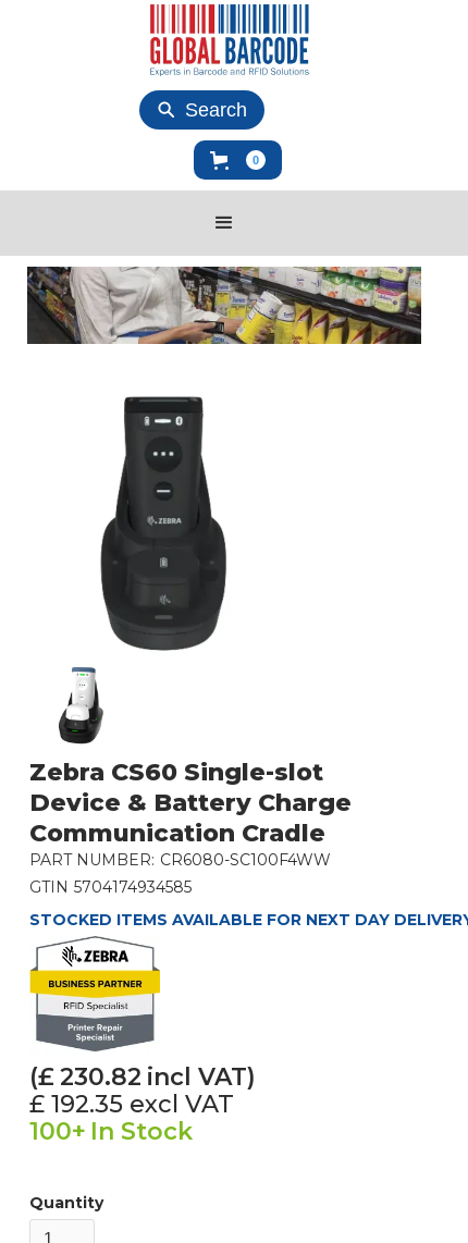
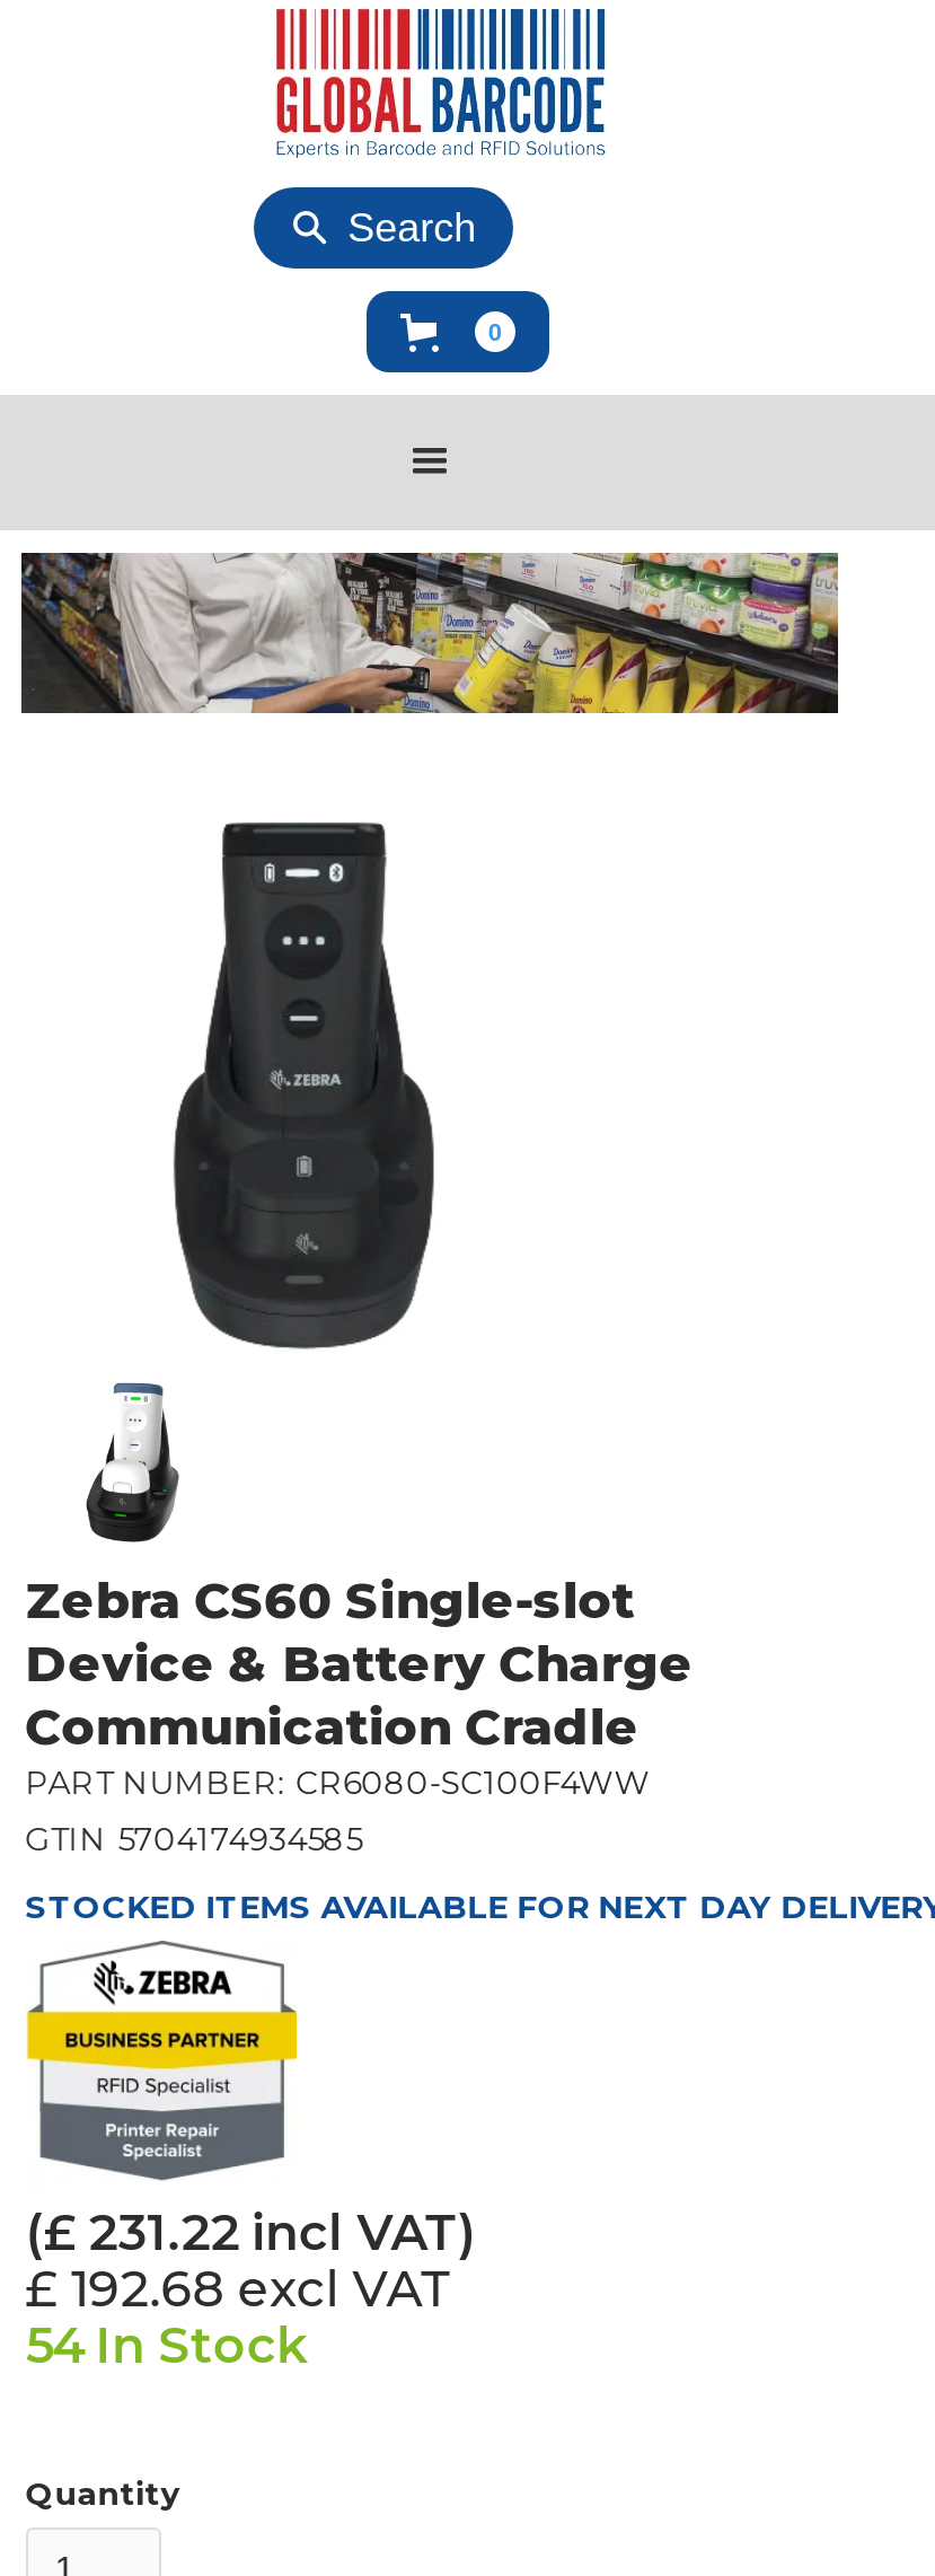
- (£ 230.82 incl VAT)
+ (£ 231.22 incl VAT)

- £ 192.35 excl VAT
+ £ 192.68 excl VAT

- 100+ In Stock
+ 54 In Stock
